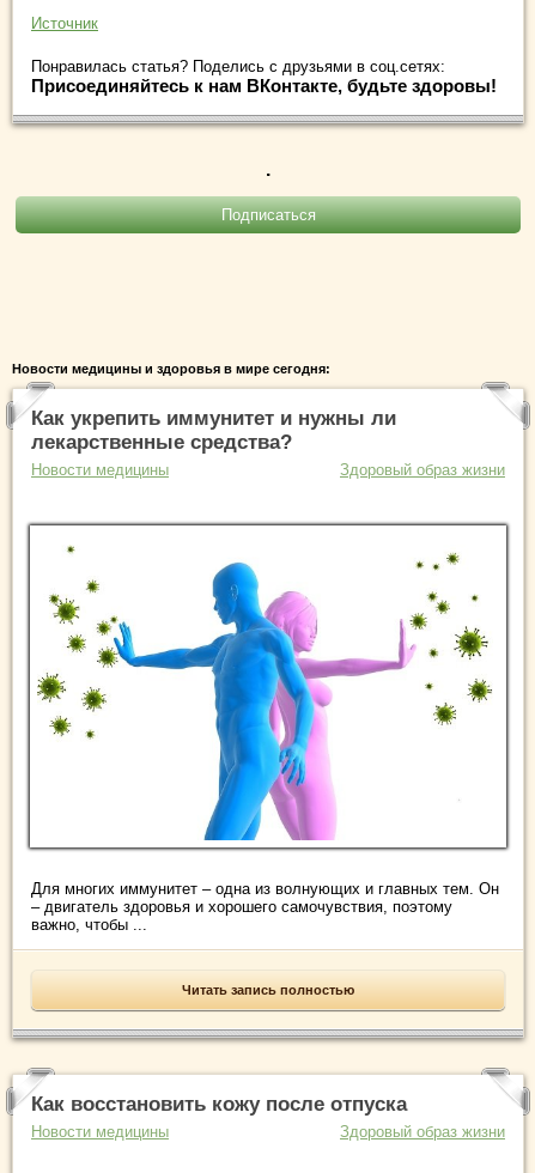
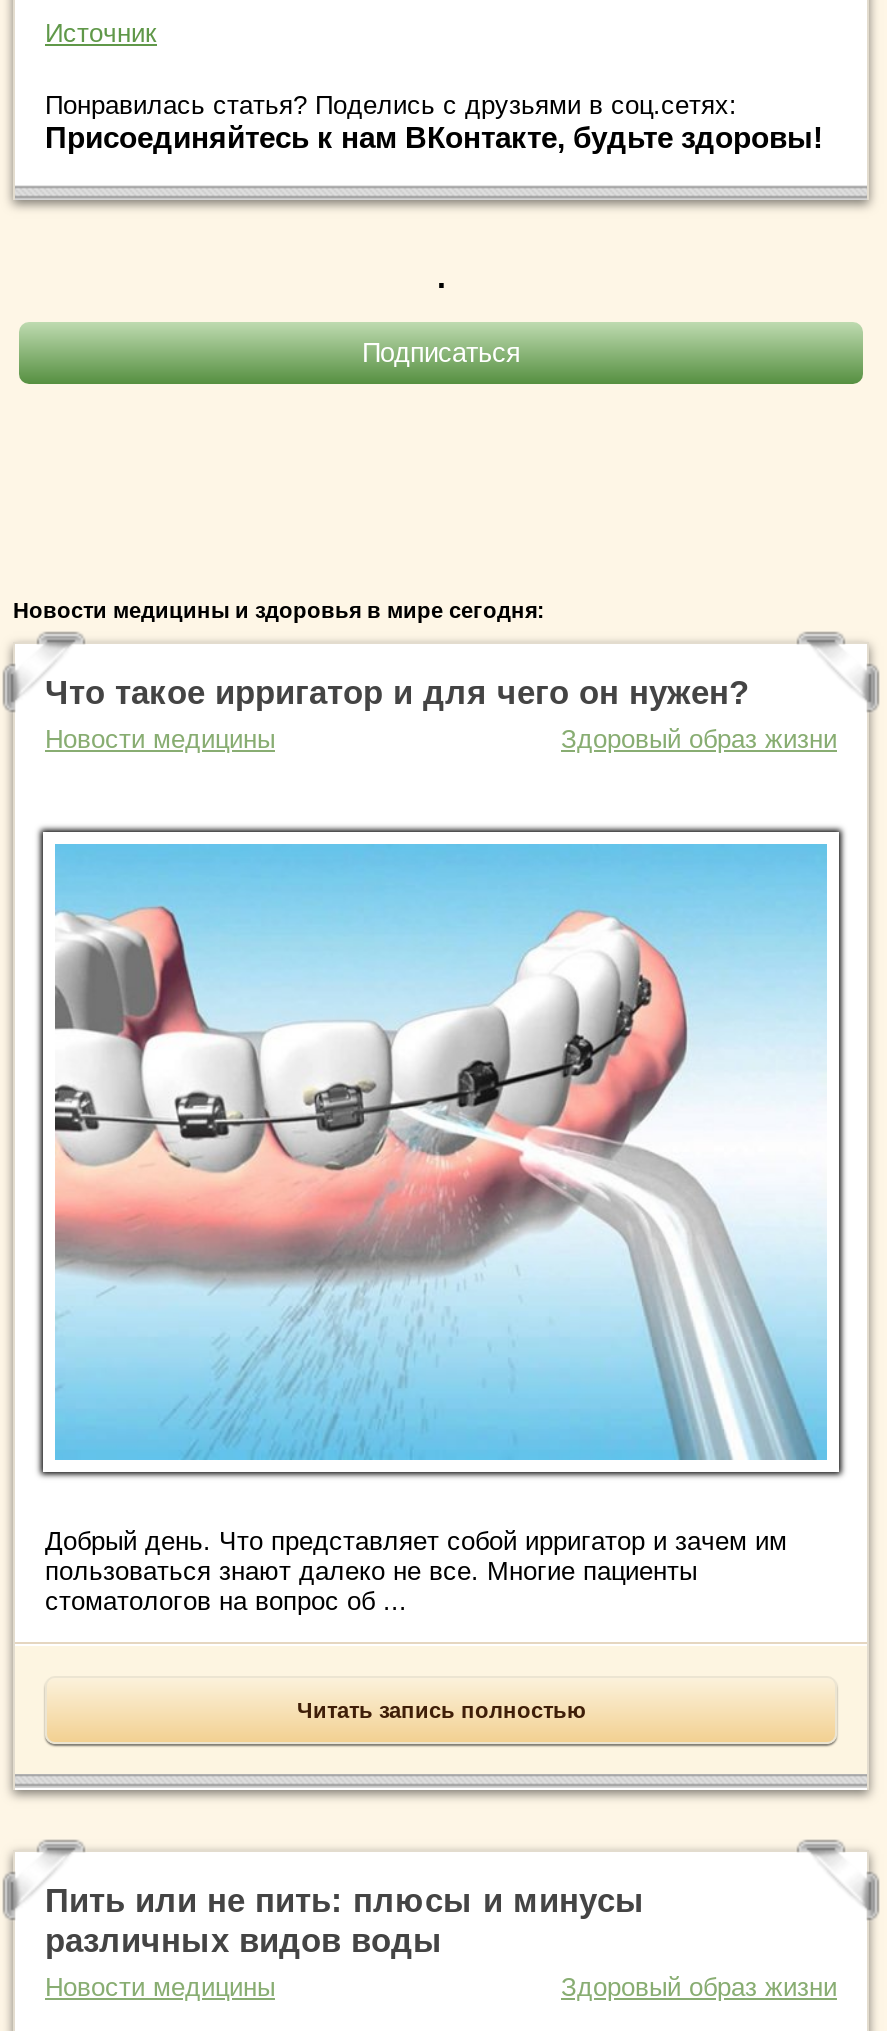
- Как укрепить иммунитет и нужны ли
- лекарственные средства?
+ Что такое ирригатор и для чего он нужен?

moved up: Новости медицины | Здоровый образ жизни

- [image]
+ [image]

- Для многих иммунитет – одна из волнующих и главных тем. Он
- – двигатель здоровья и хорошего самочувствия, поэтому
- важно, чтобы ...
+ Добрый день. Что представляет собой ирригатор и зачем им
+ пользоваться знают далеко не все. Многие пациенты
+ стоматологов на вопрос об ...

- Как восстановить кожу после отпуска
+ Пить или не пить: плюсы и минусы
+ различных видов воды
